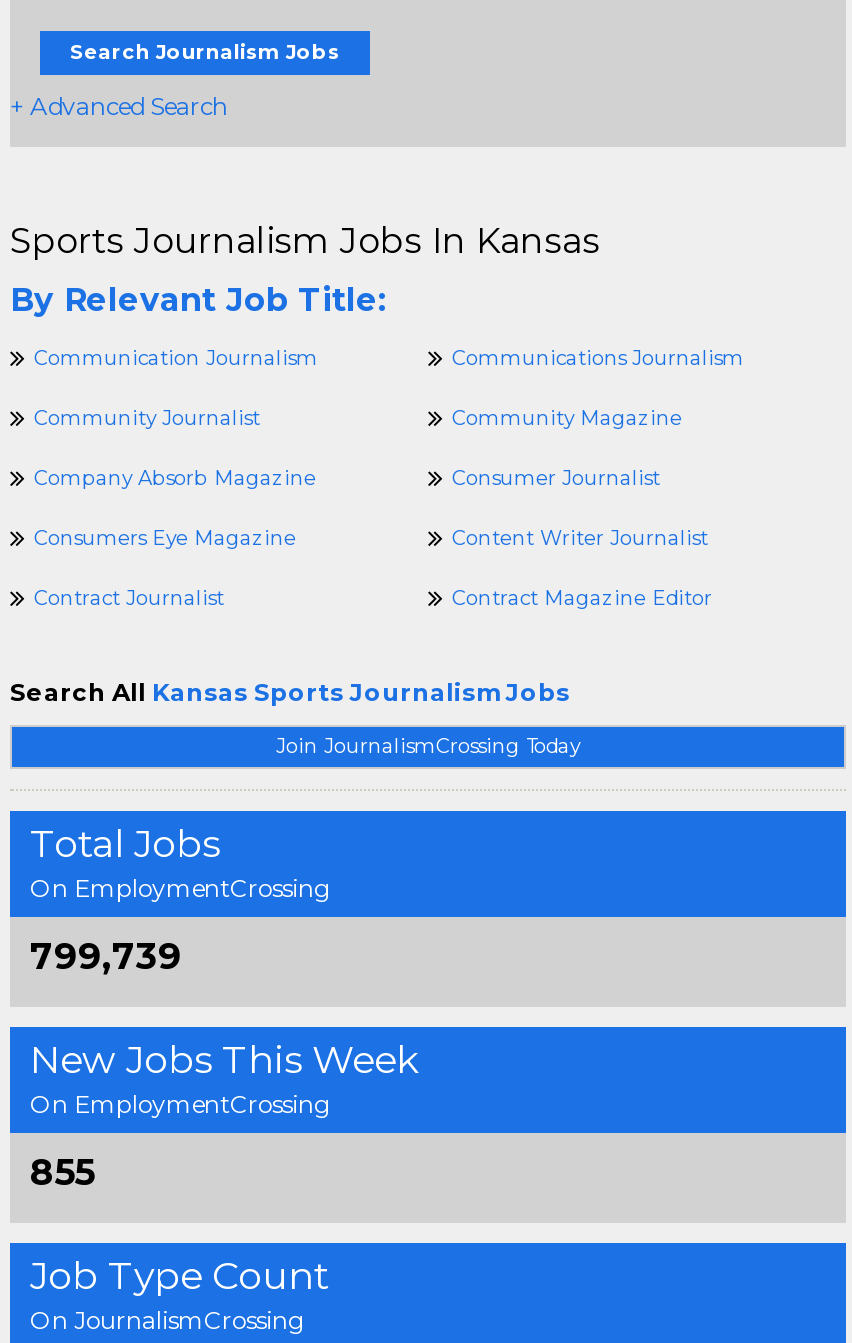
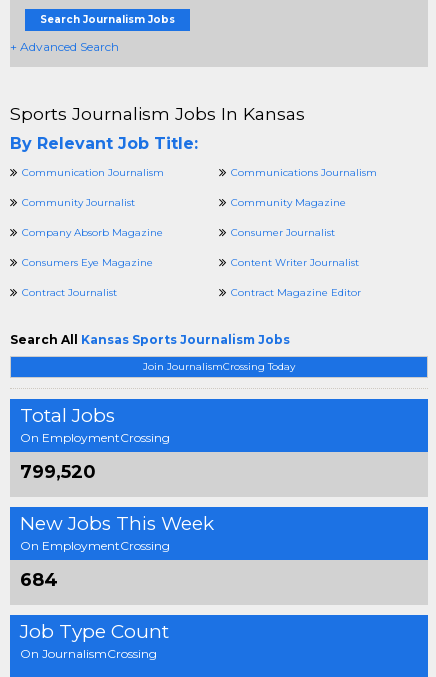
- 799,739
+ 799,520

- 855
+ 684
